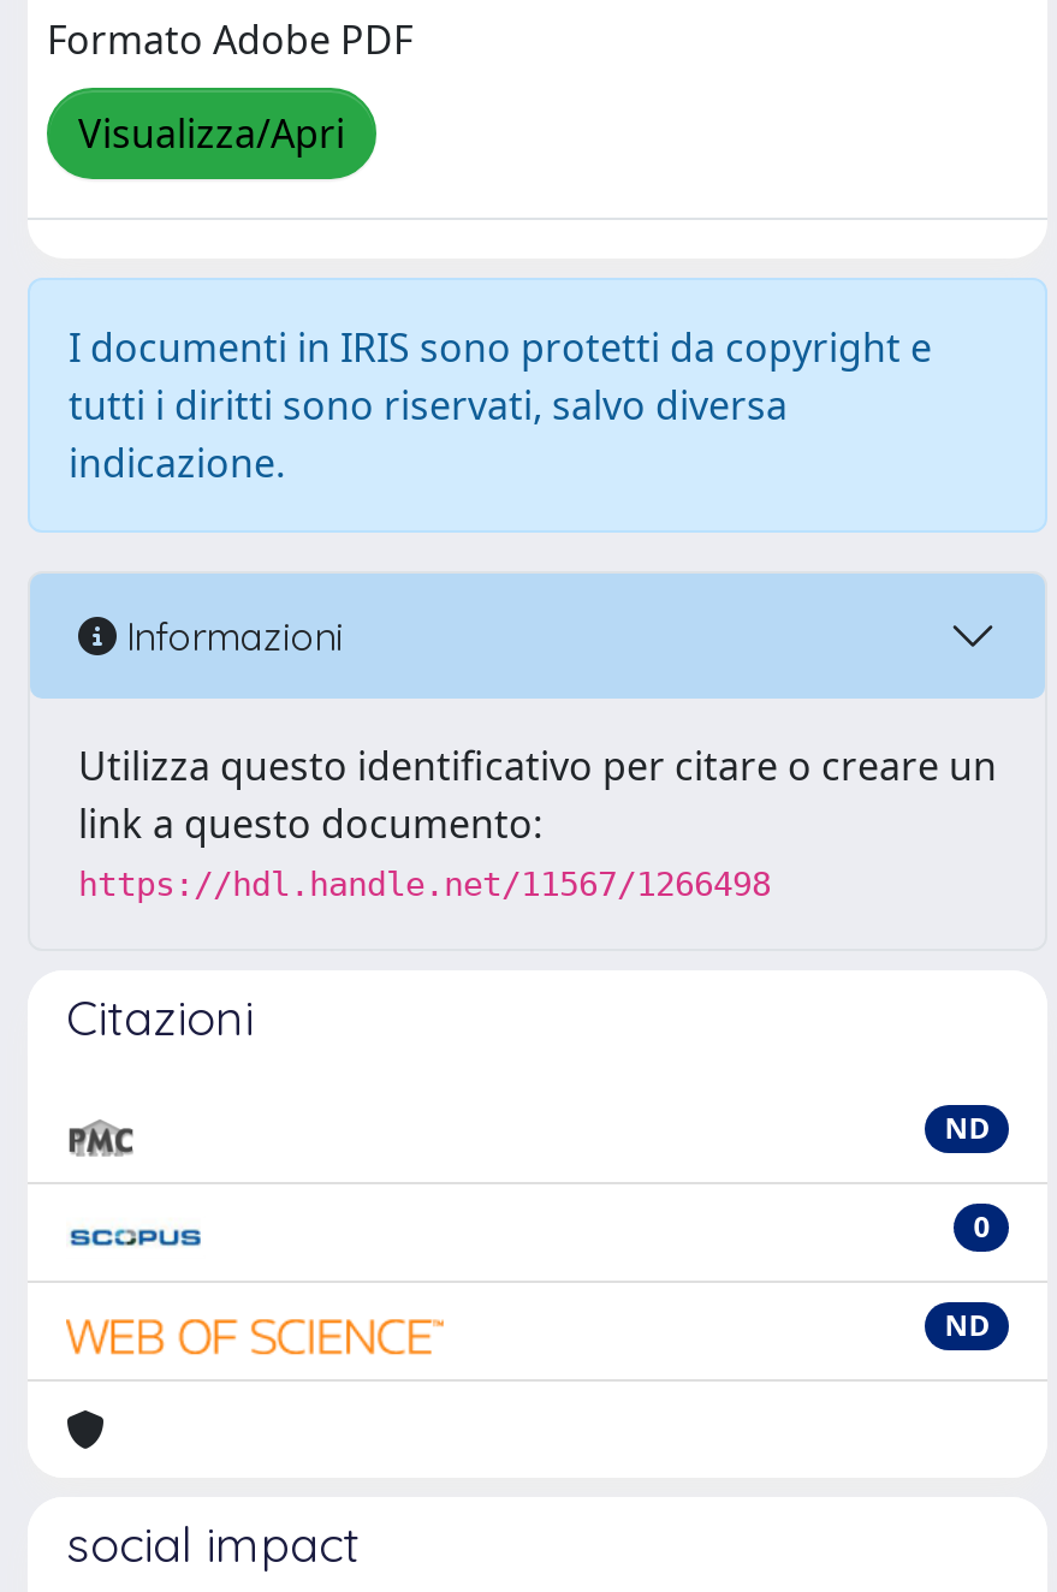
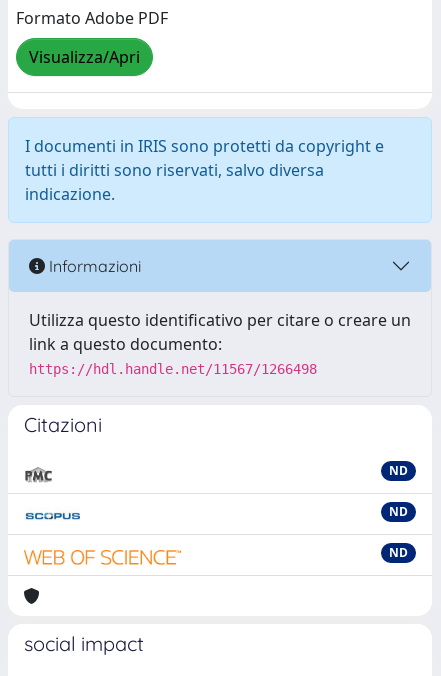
- 0
+ ND
